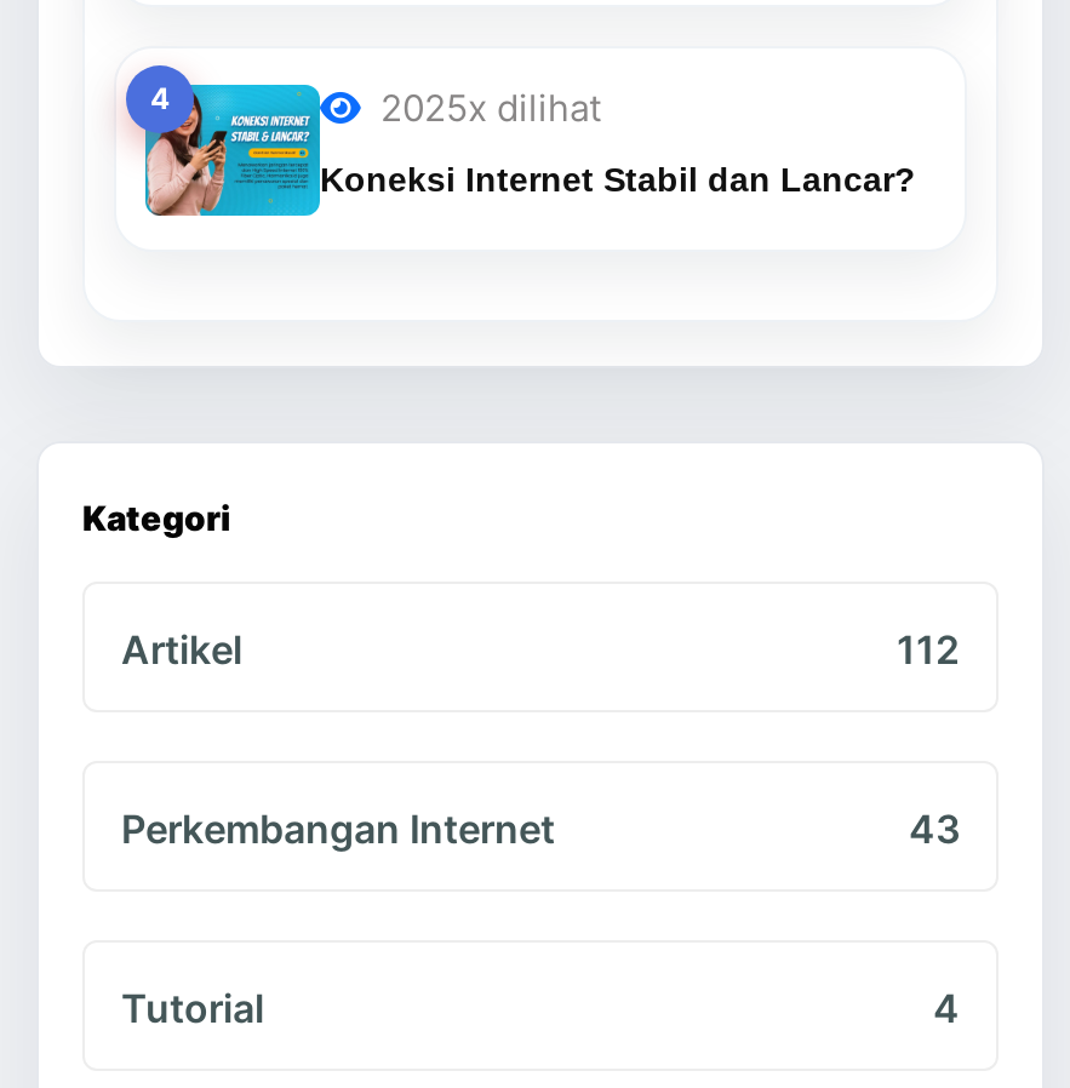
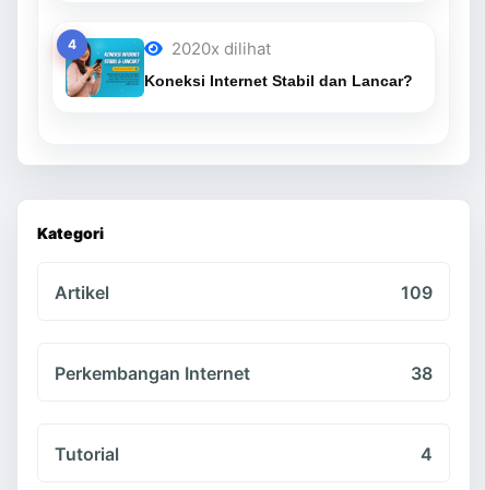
- 2025x dilihat
+ 2020x dilihat

- 112
+ 109

- 43
+ 38
